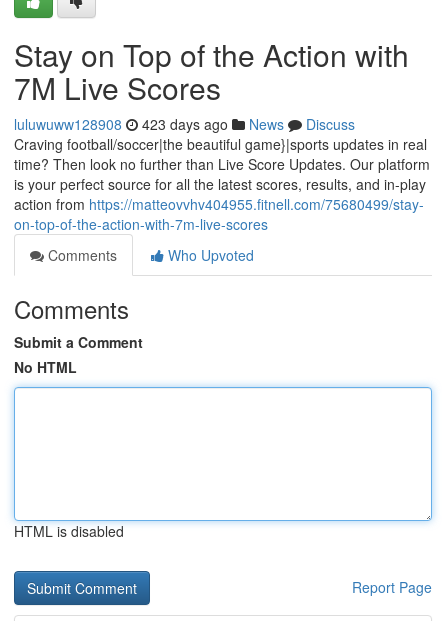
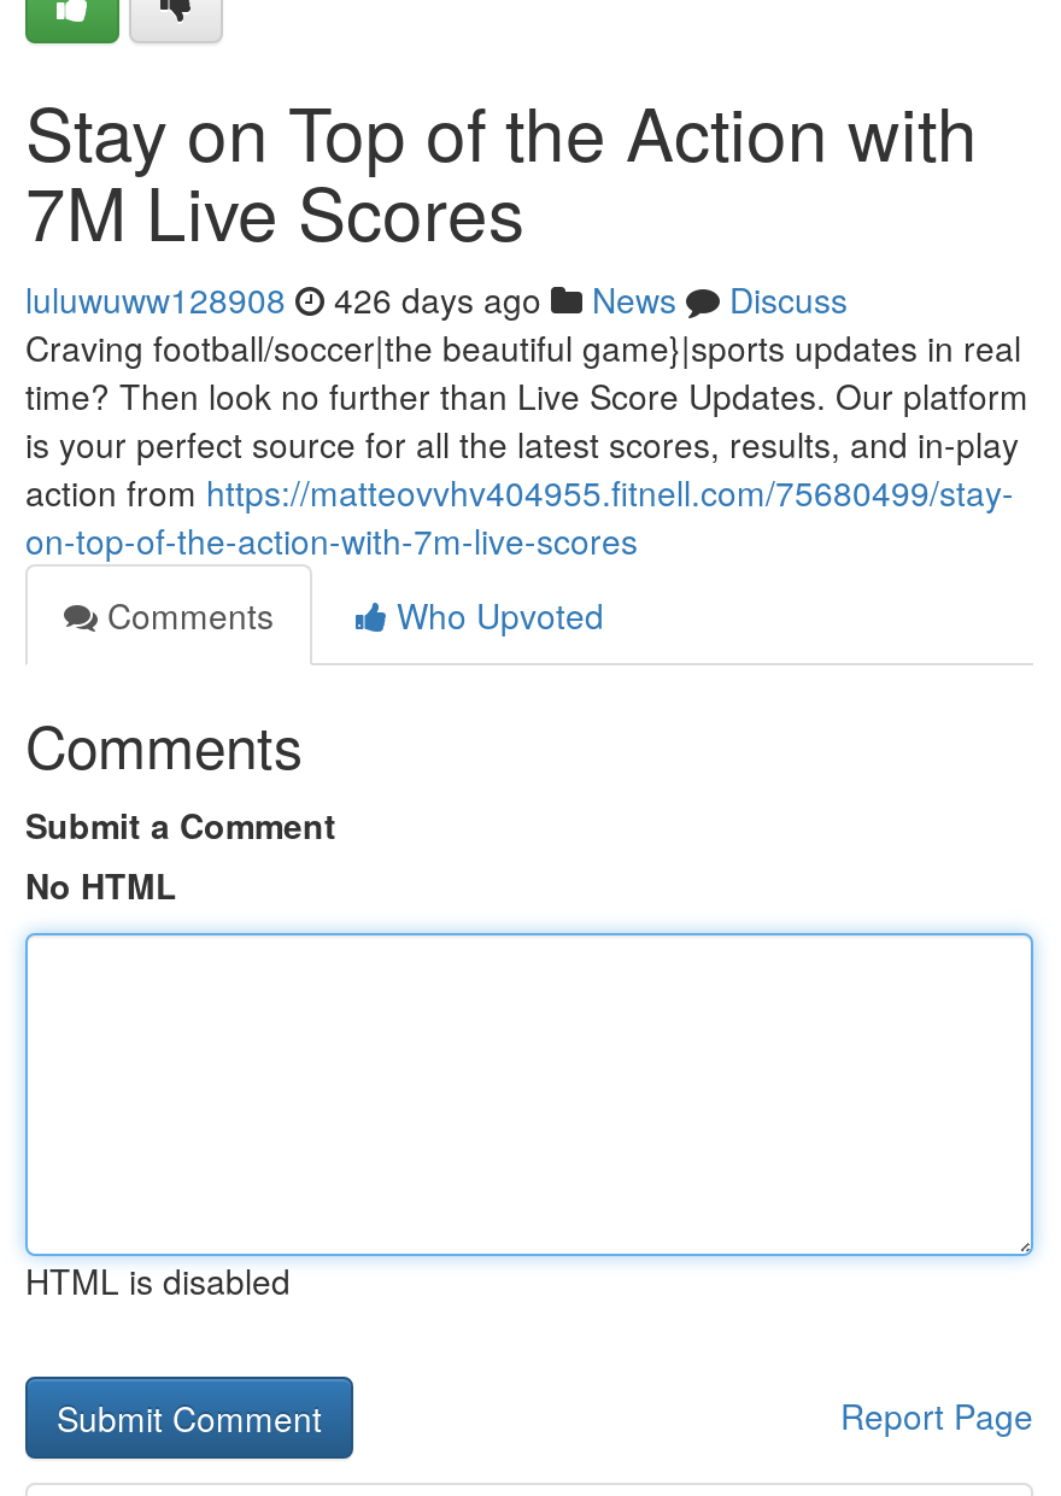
- luluwuww128908 423 days ago News Discuss
+ luluwuww128908 426 days ago News Discuss
